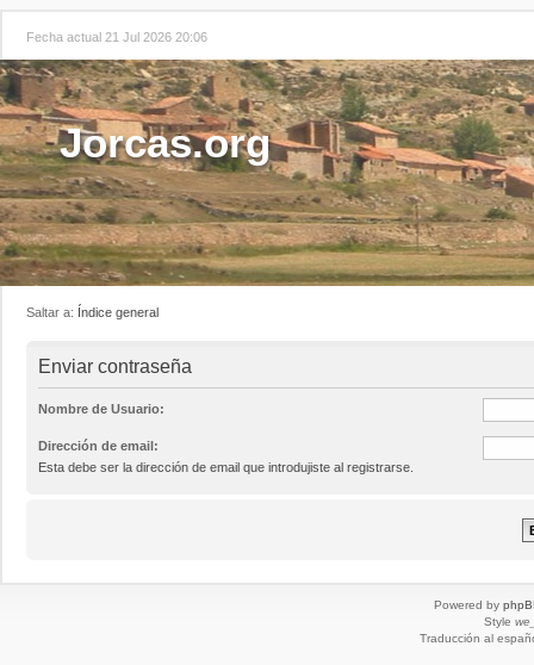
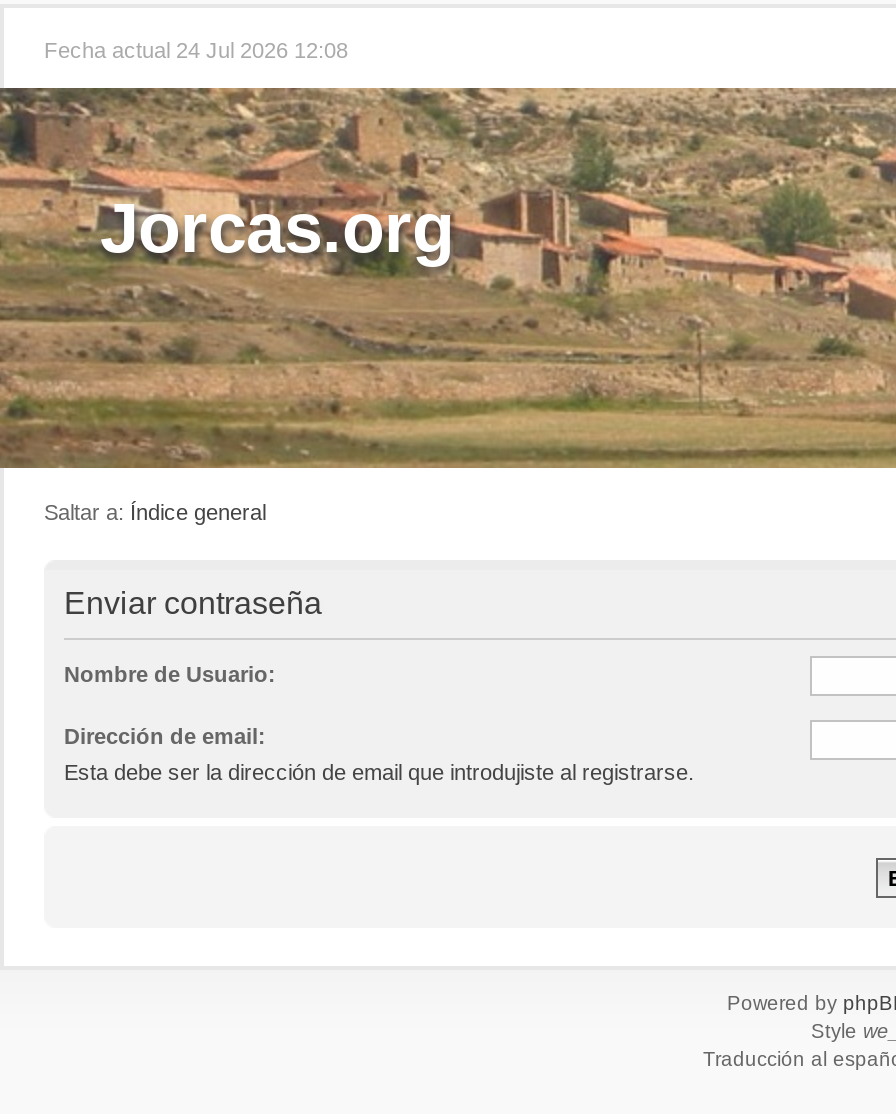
- Fecha actual 21 Jul 2026 20:06
+ Fecha actual 24 Jul 2026 12:08
